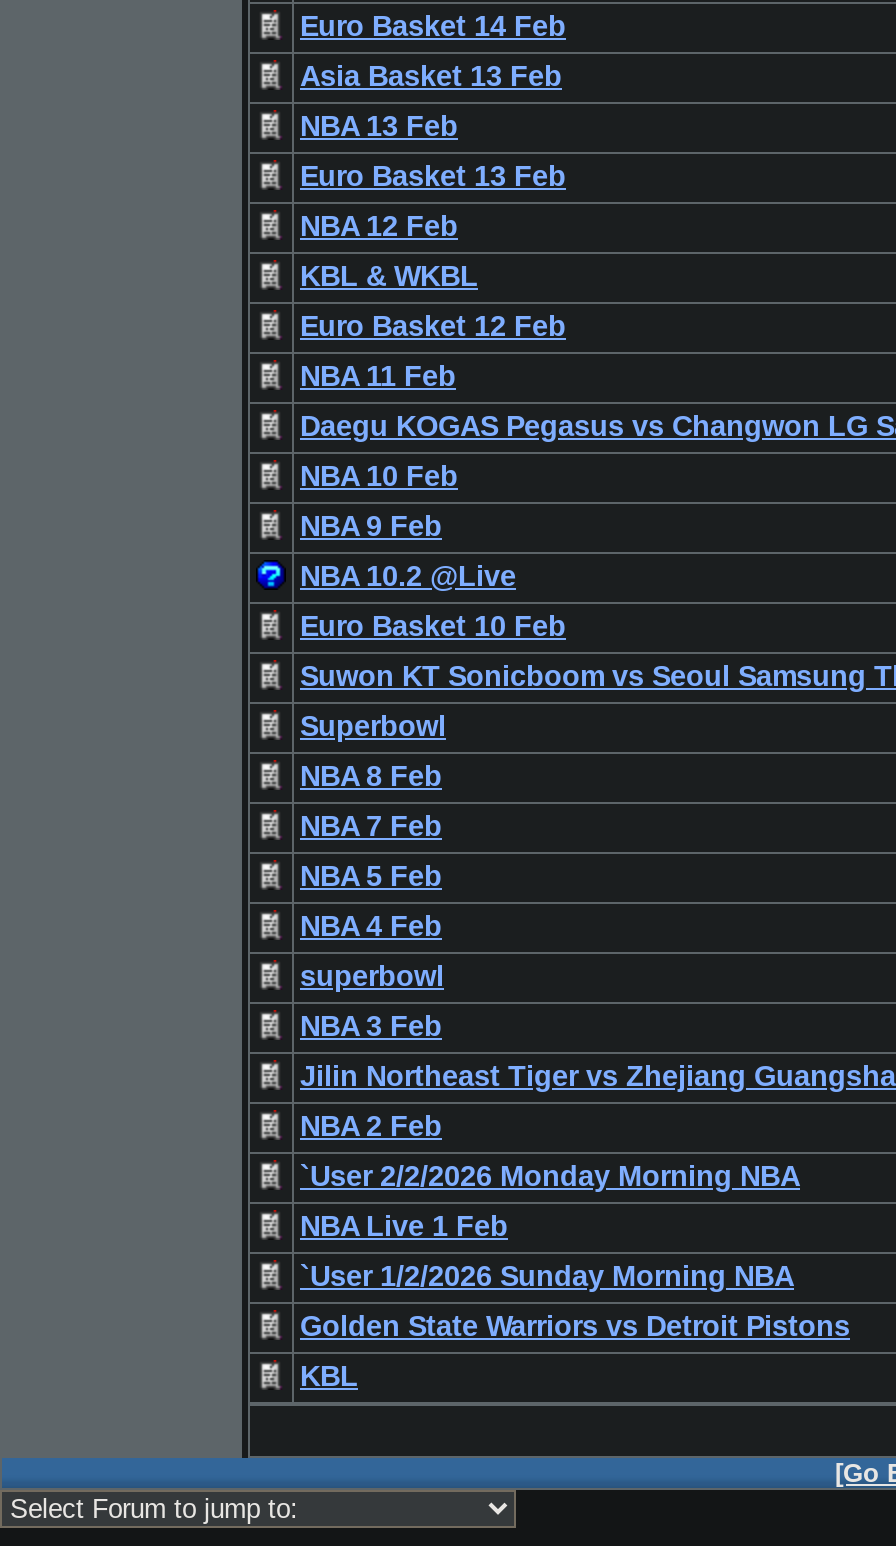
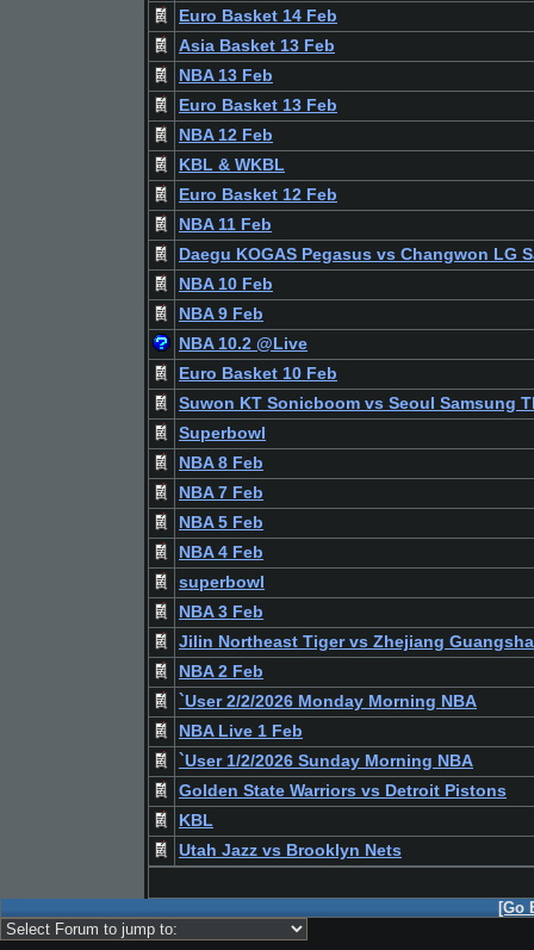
+ Utah Jazz vs Brooklyn Nets
